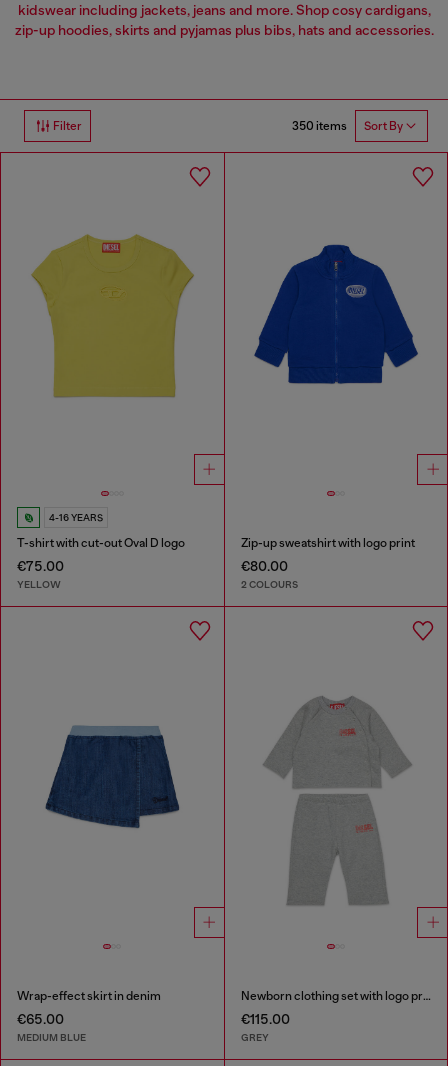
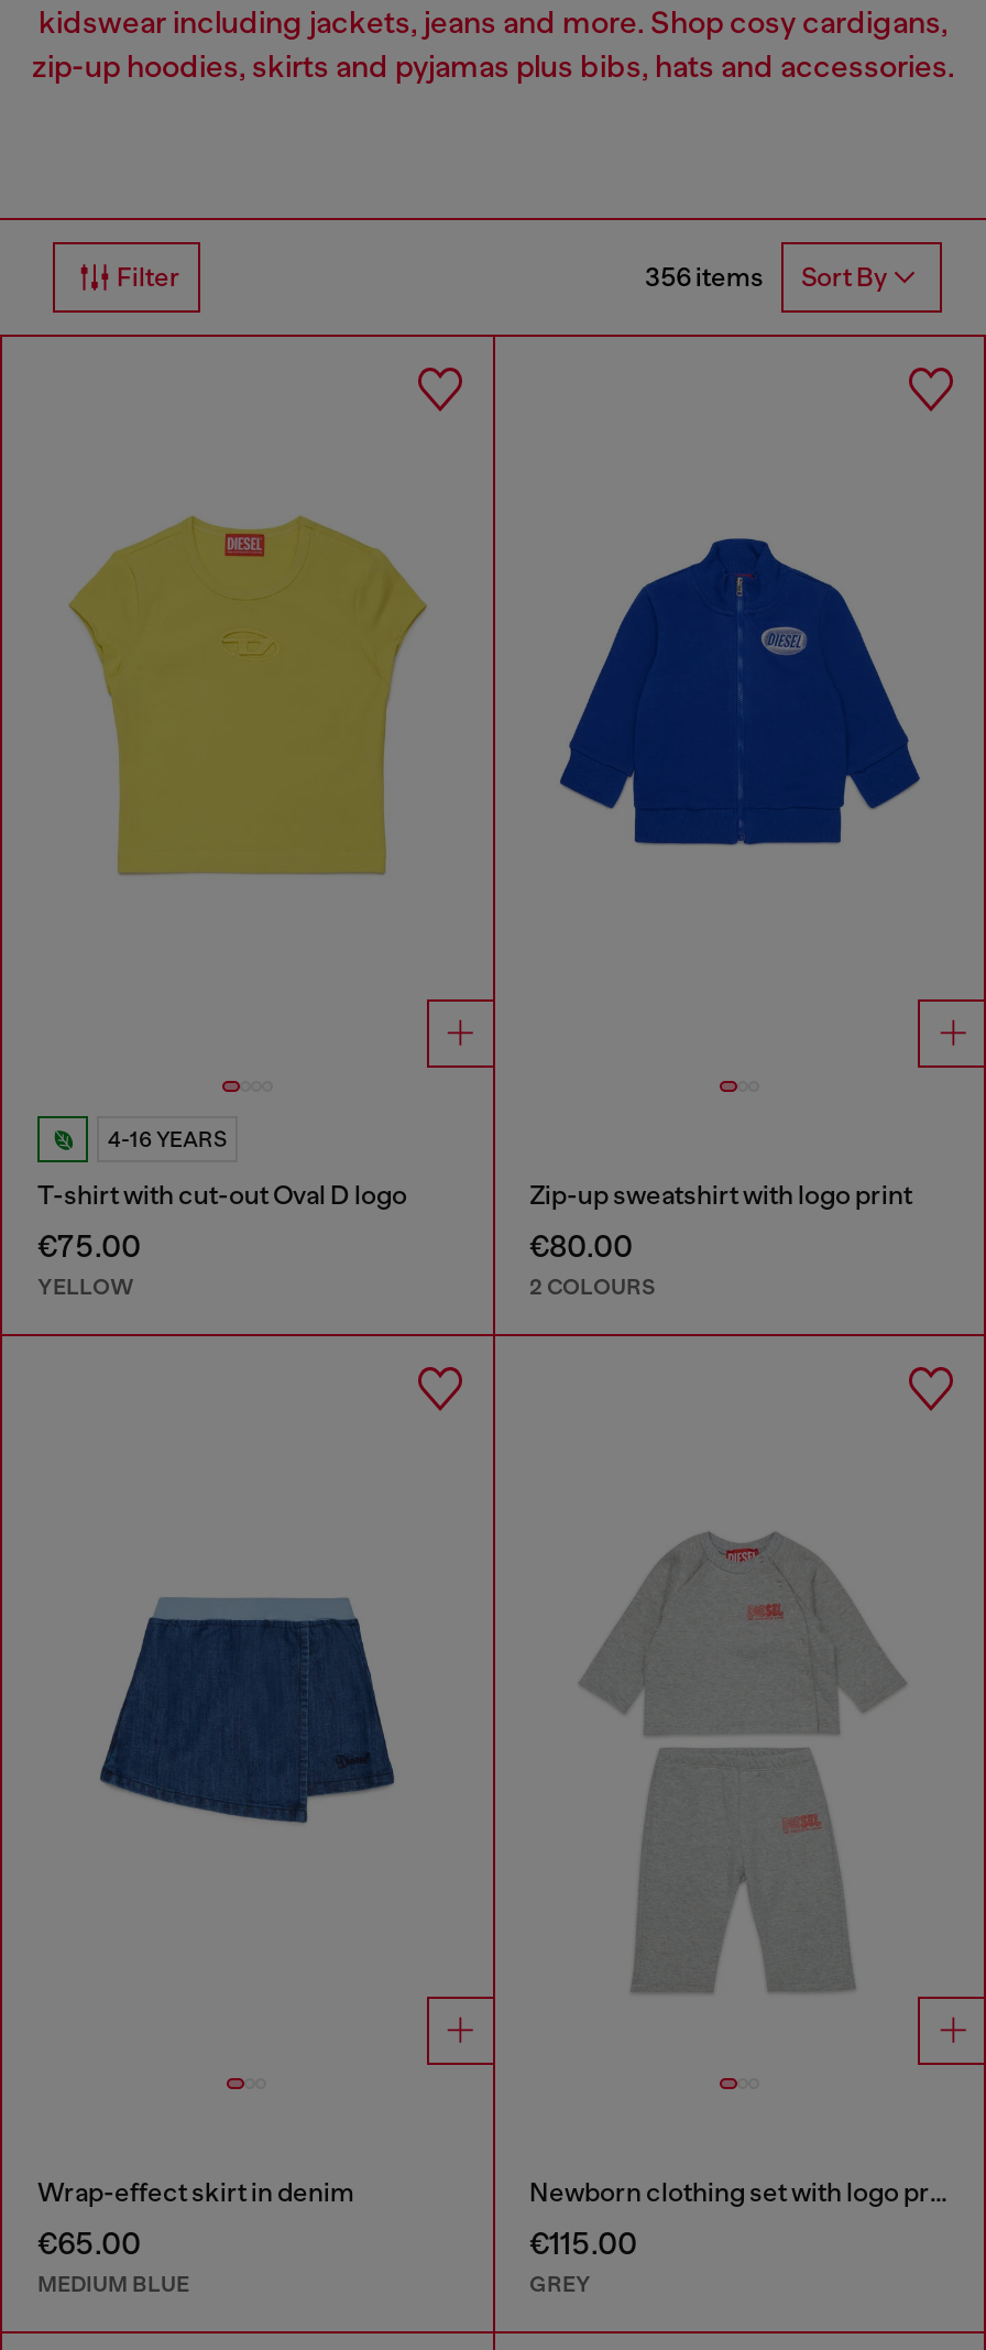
- 350 items Sort By
+ 356 items Sort By
